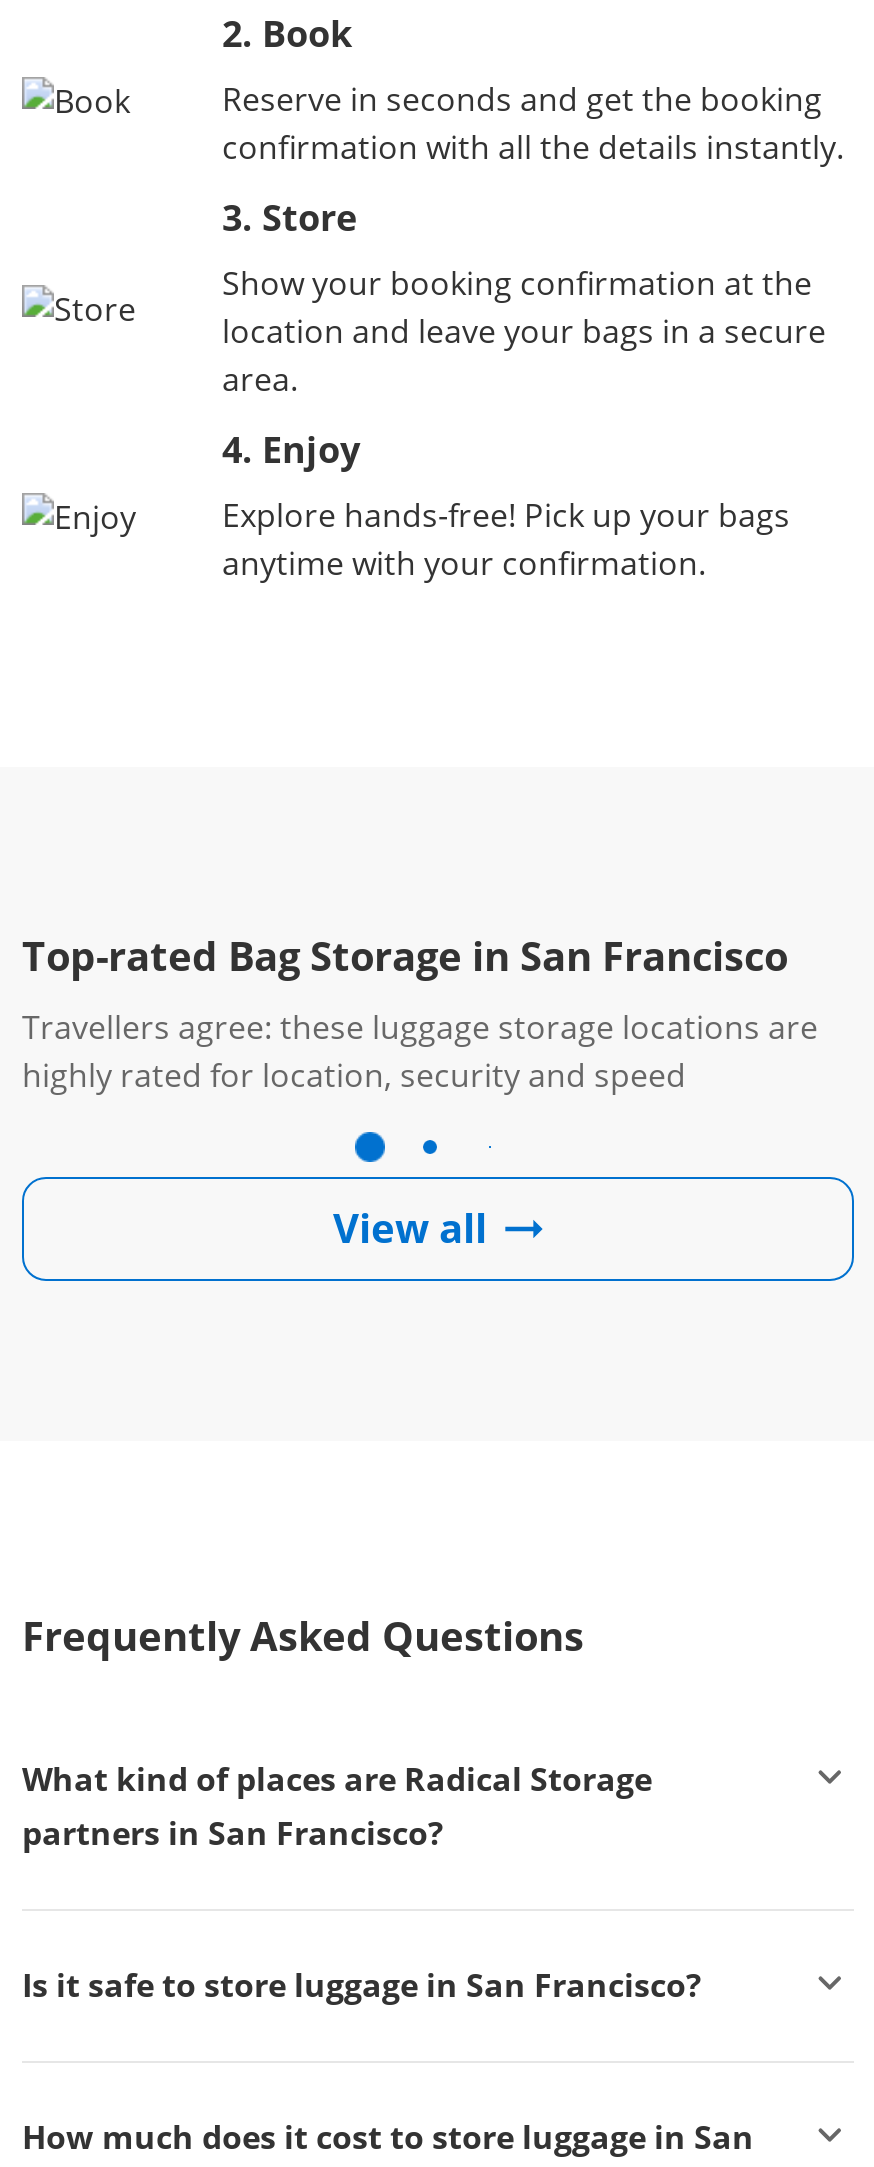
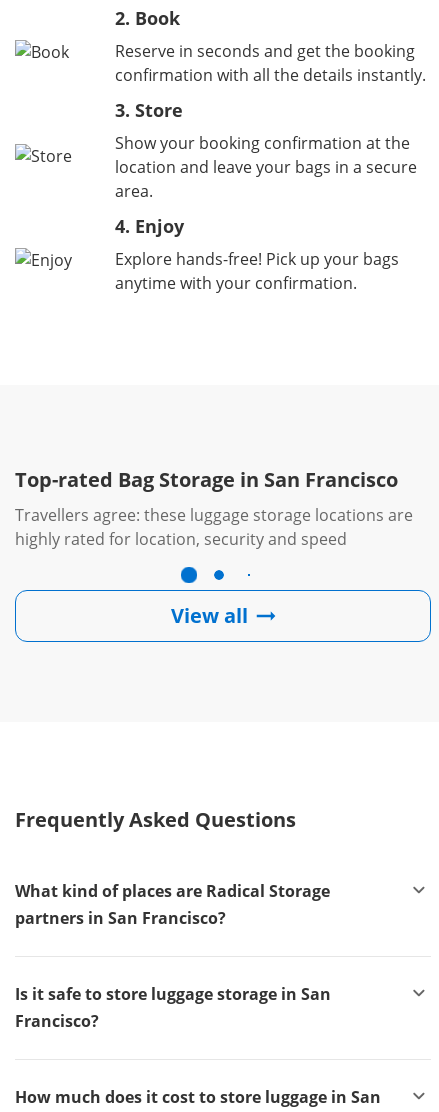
- Is it safe to store luggage in San Francisco?
+ Is it safe to store luggage storage in San
+ Francisco?
